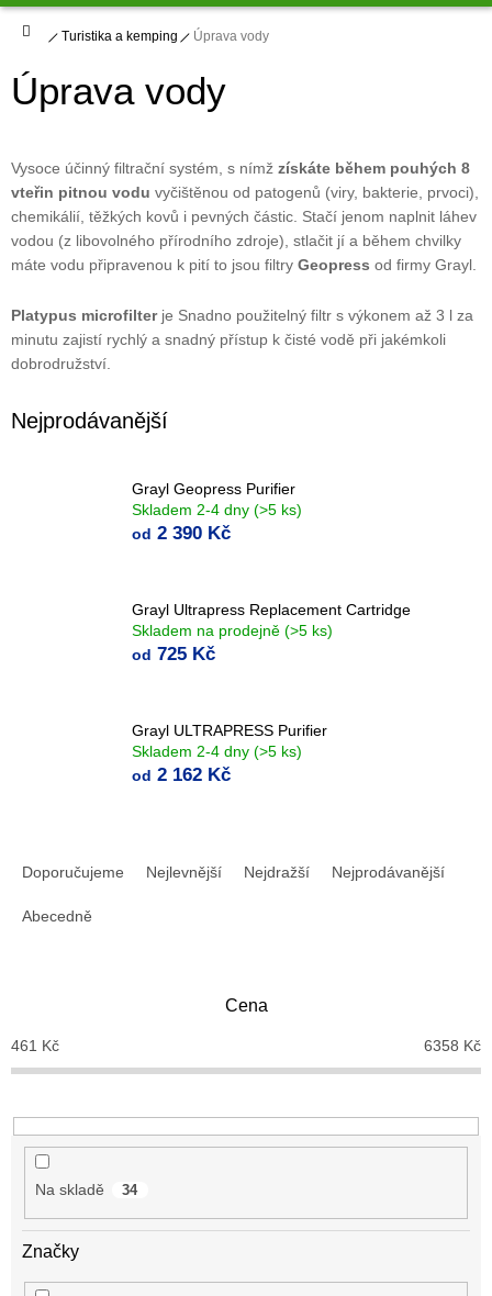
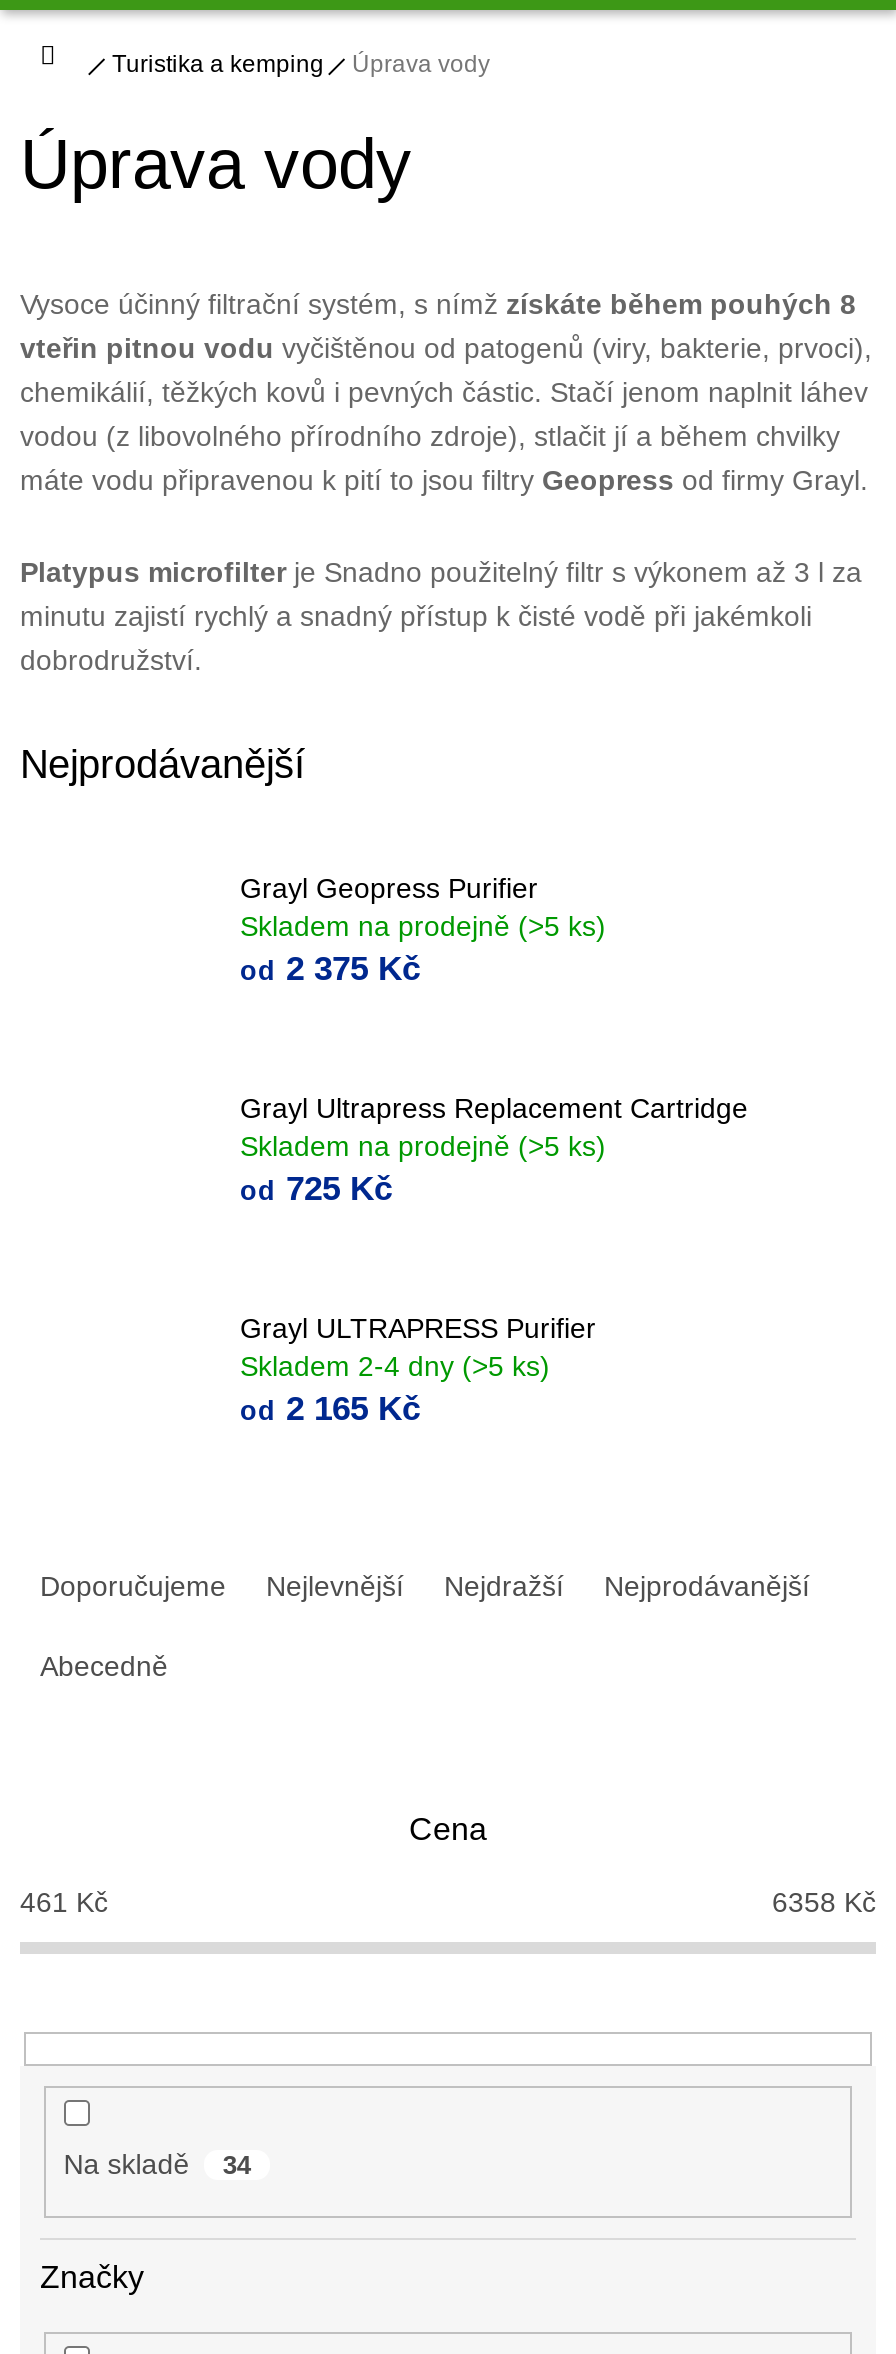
- Skladem 2-4 dny (>5 ks)
+ Skladem na prodejně (>5 ks)

- od 2 390 Kč
+ od 2 375 Kč

- od 2 162 Kč
+ od 2 165 Kč
